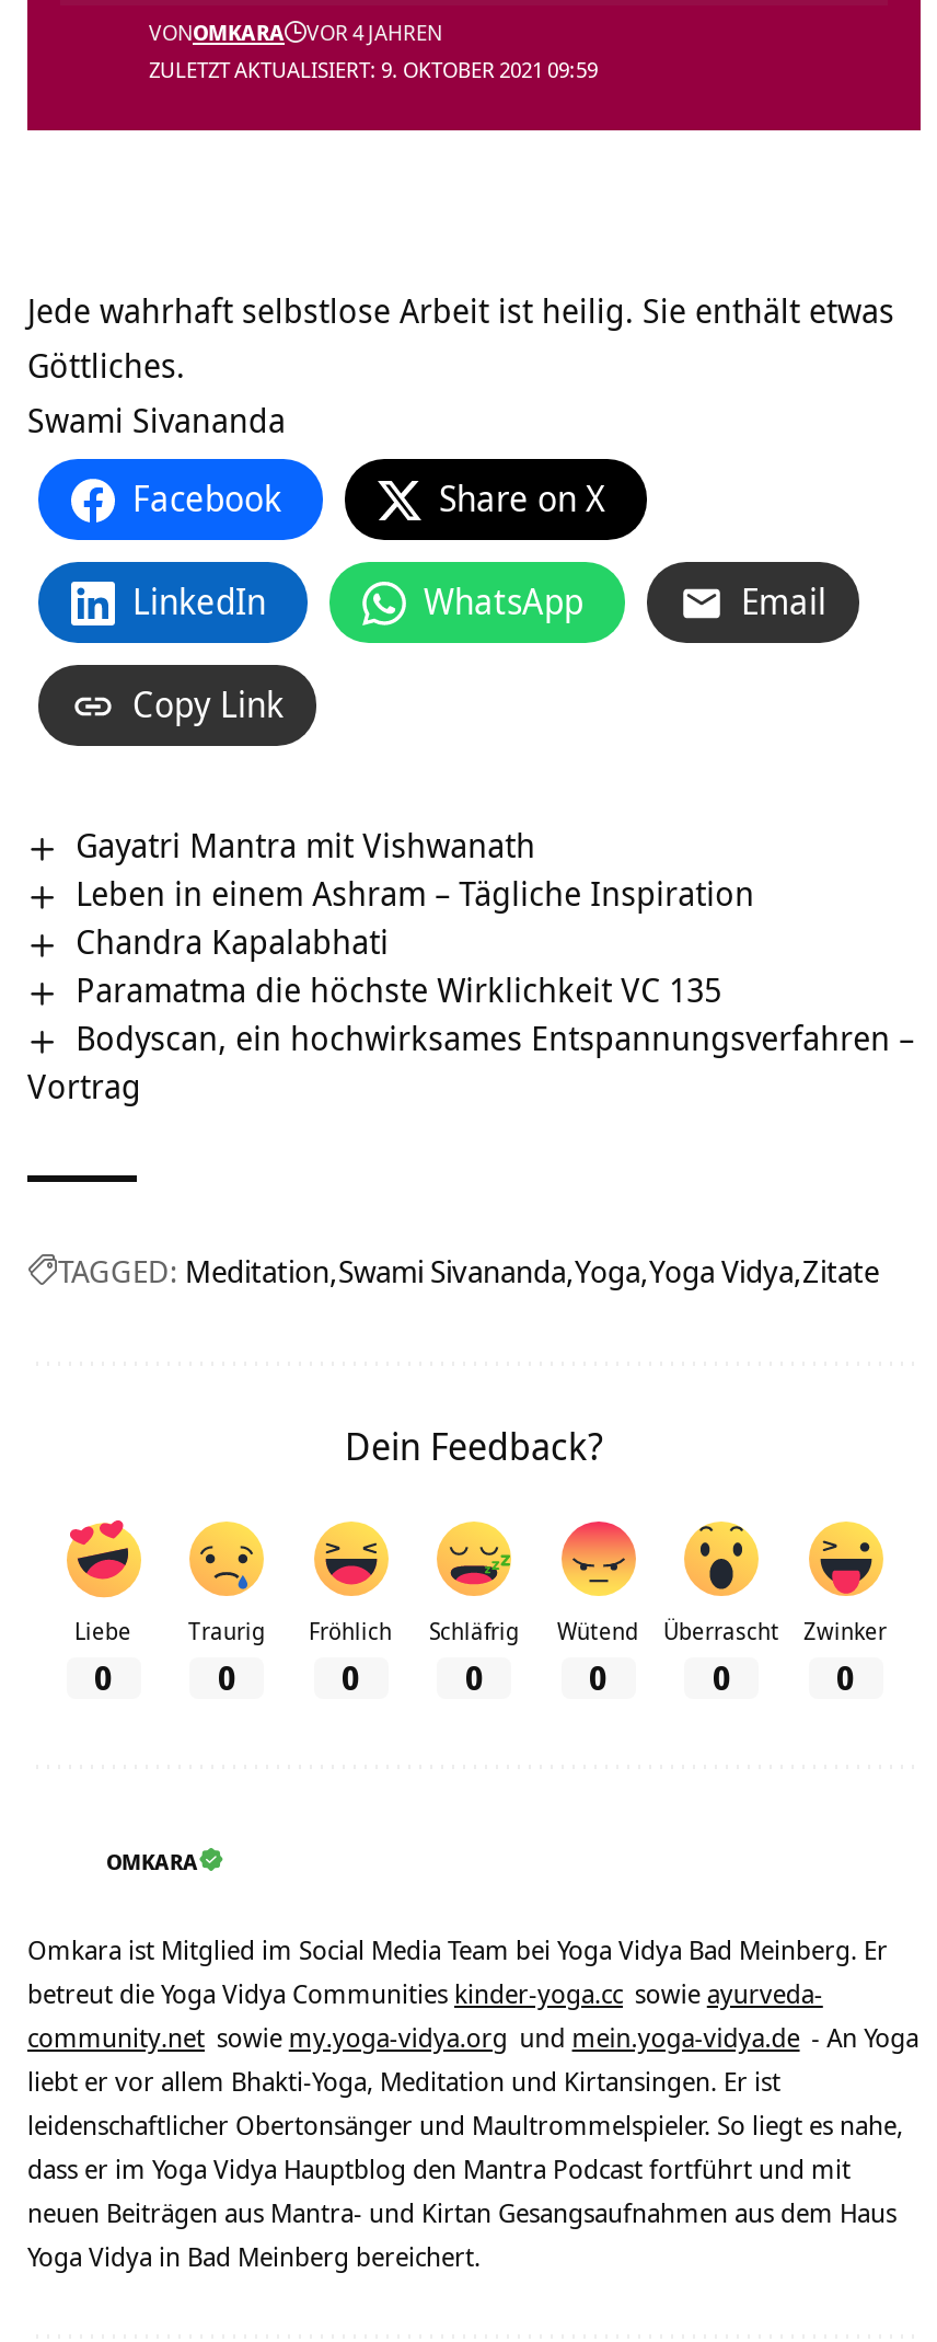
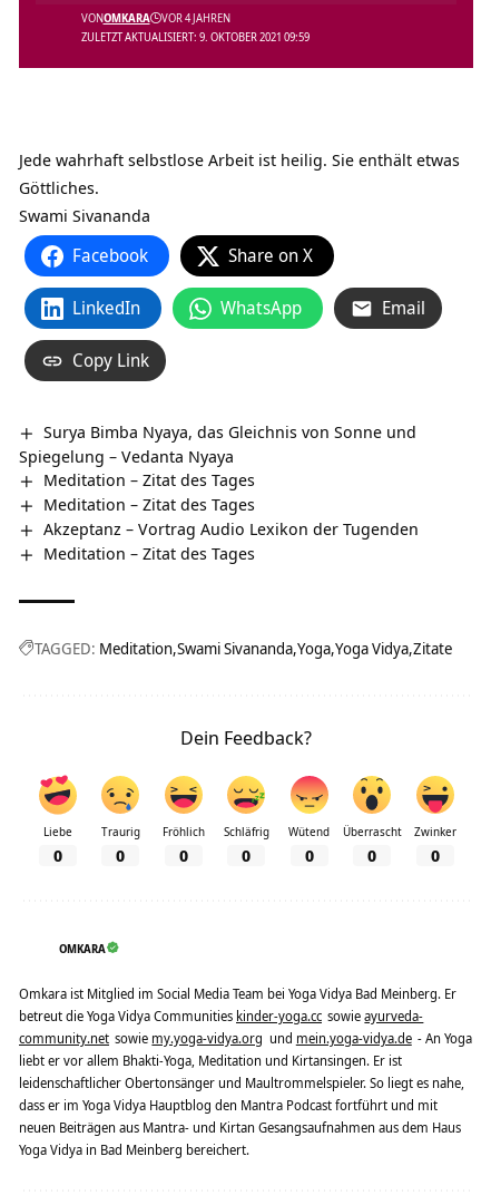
- Gayatri Mantra mit Vishwanath
- Leben in einem Ashram – Tägliche Inspiration
- Chandra Kapalabhati
- Paramatma die höchste Wirklichkeit VC 135
- Bodyscan, ein hochwirksames Entspannungsverfahren –
- Vortrag
+ Surya Bimba Nyaya, das Gleichnis von Sonne und
+ Spiegelung – Vedanta Nyaya
+ Meditation – Zitat des Tages
+ Meditation – Zitat des Tages
+ Akzeptanz – Vortrag Audio Lexikon der Tugenden
+ Meditation – Zitat des Tages
